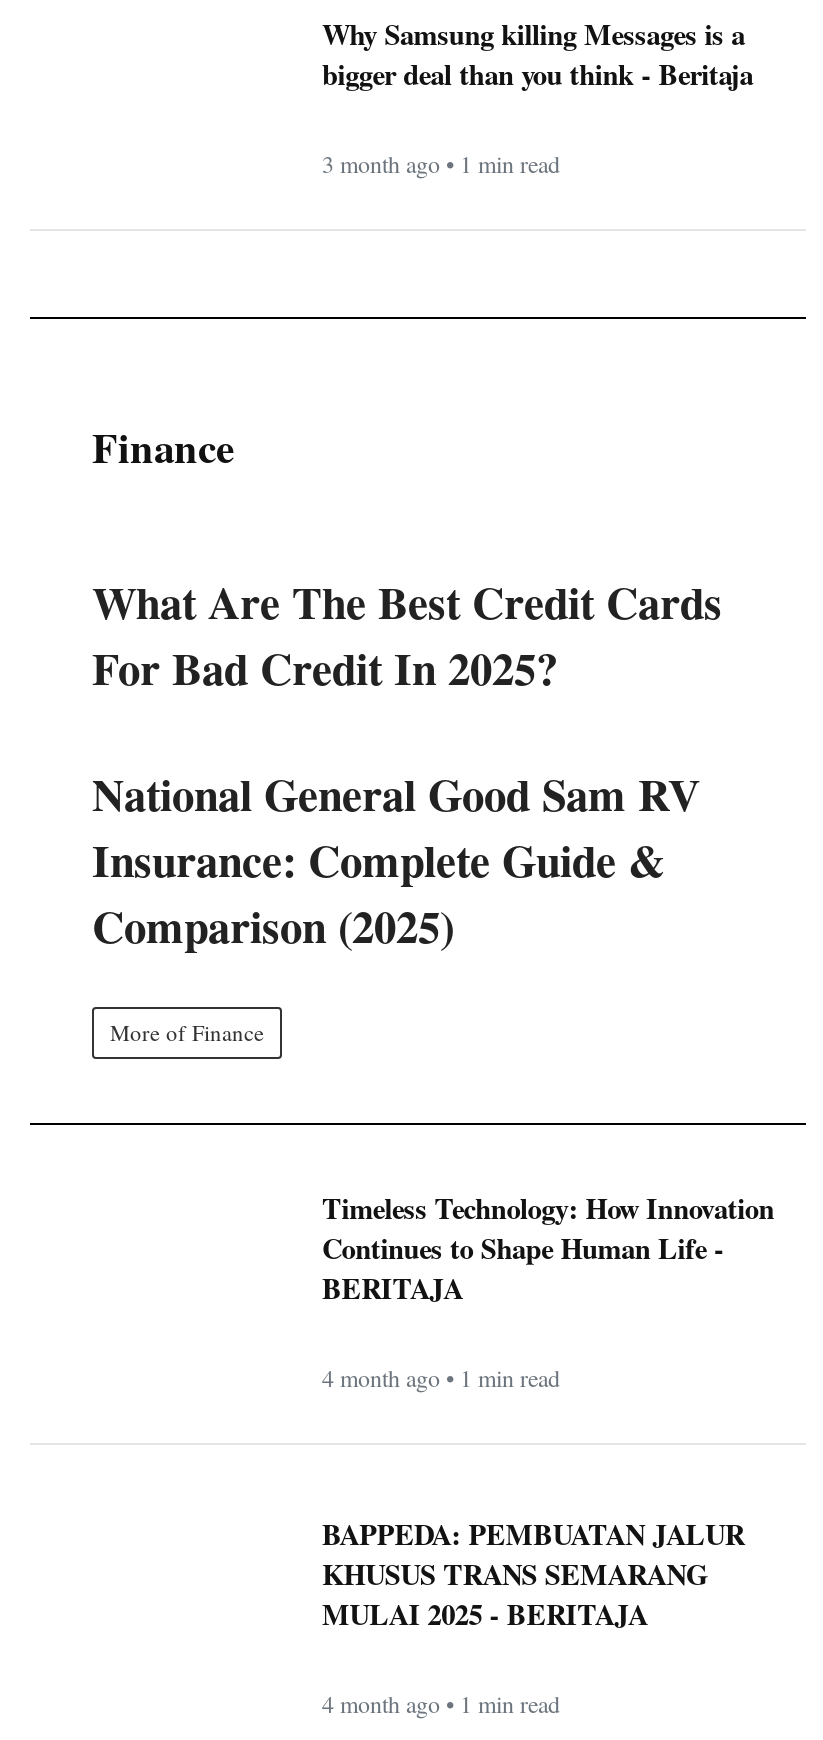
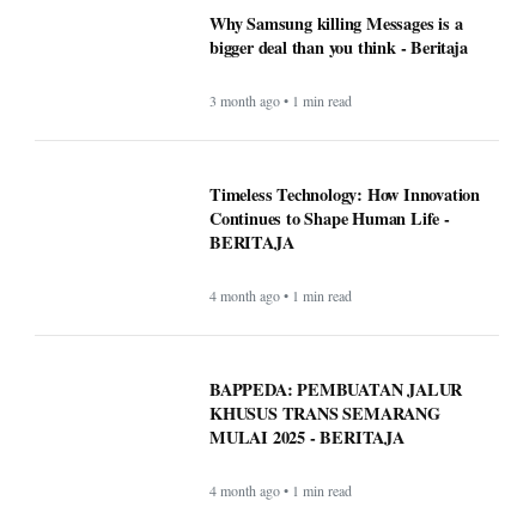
- Finance
- What Are The Best Credit Cards
- For Bad Credit In 2025?
- National General Good Sam RV
- Insurance: Complete Guide &
- Comparison (2025)
- More of Finance
